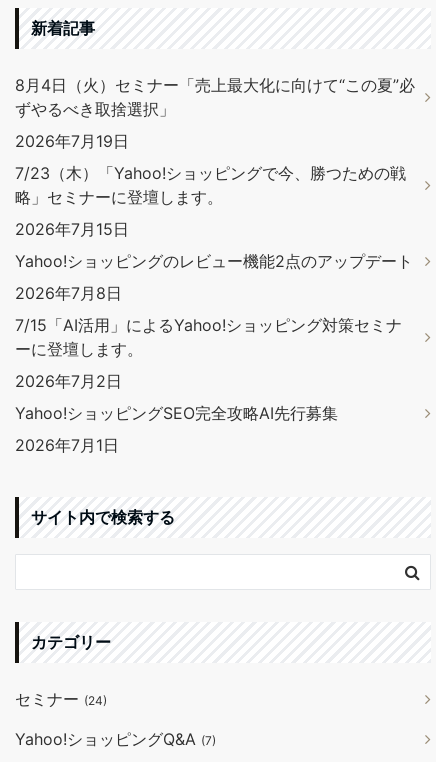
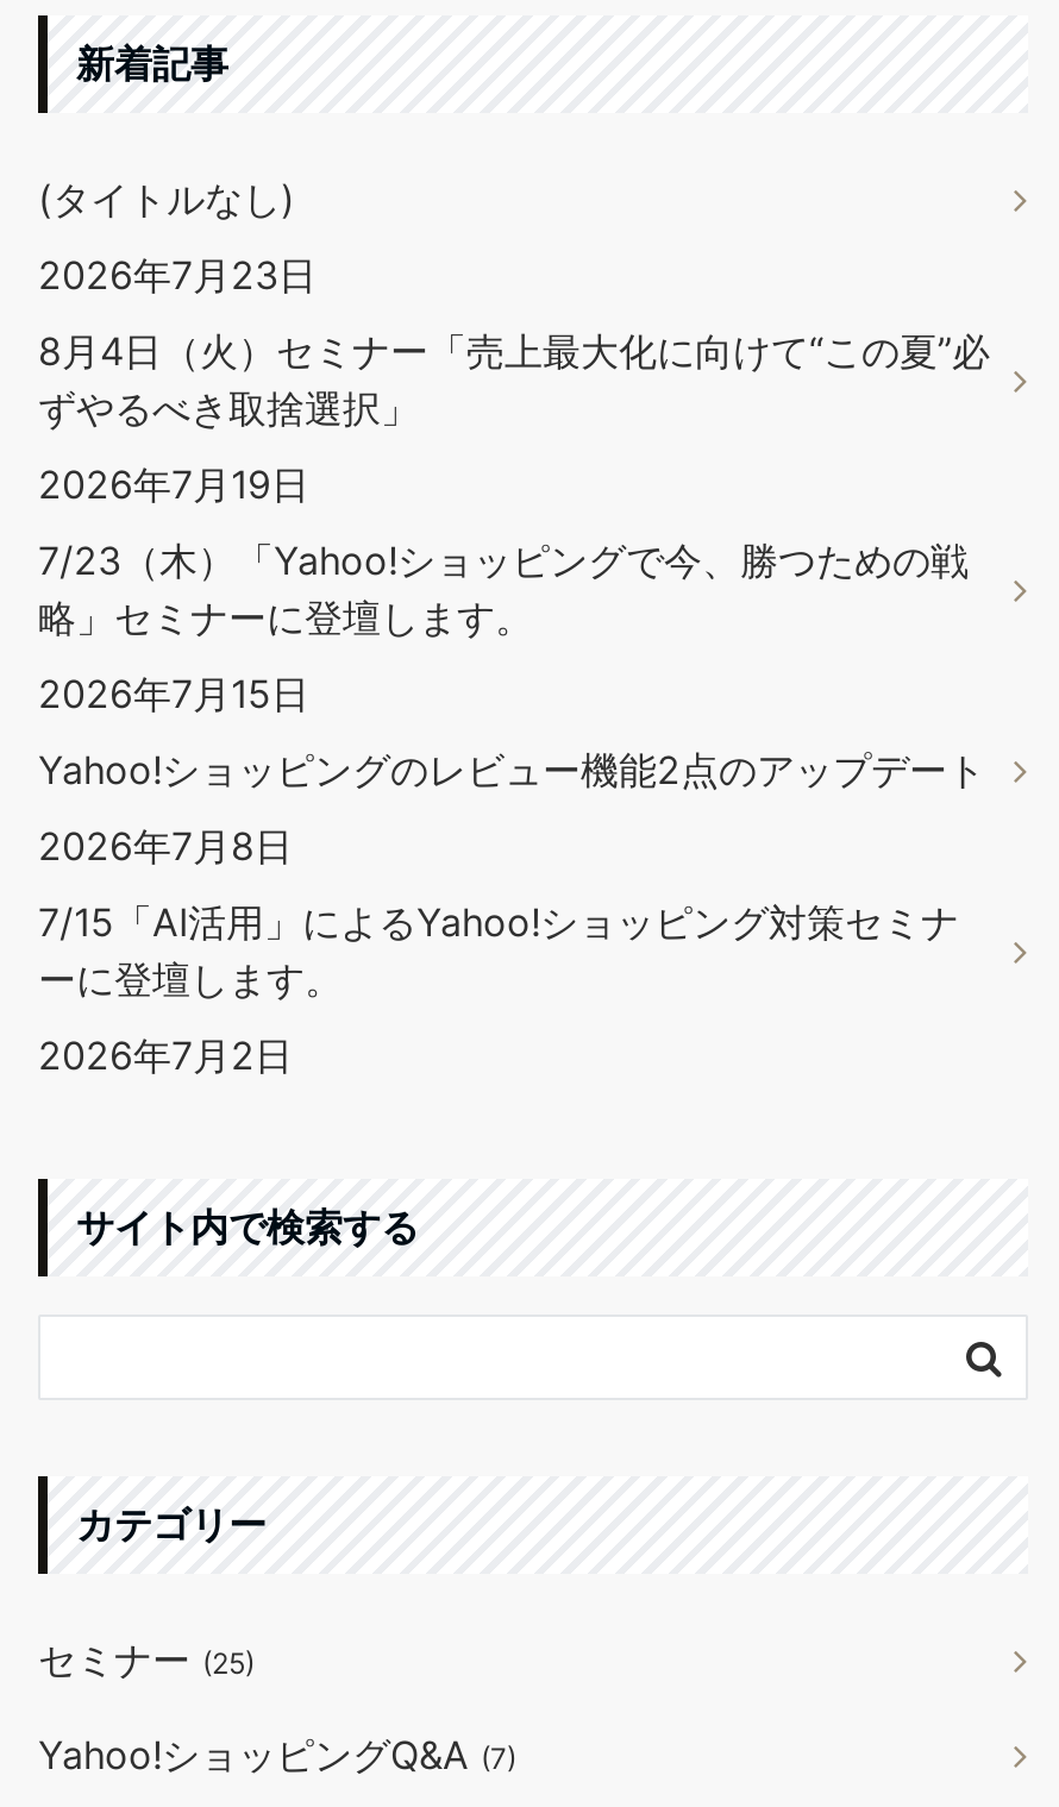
+ (タイトルなし)
+ 2026年7月23日

moved down: 8月4日（火）セミナー「売上最大化に向けて“この夏”必 | ずやるべき取捨選択」 | 2026年7月19日 | ... | ーに登壇します。 | 2026年7月2日

- Yahoo!ショッピングSEO完全攻略AI先行募集
- 2026年7月1日

- セミナー(24)
+ セミナー(25)
